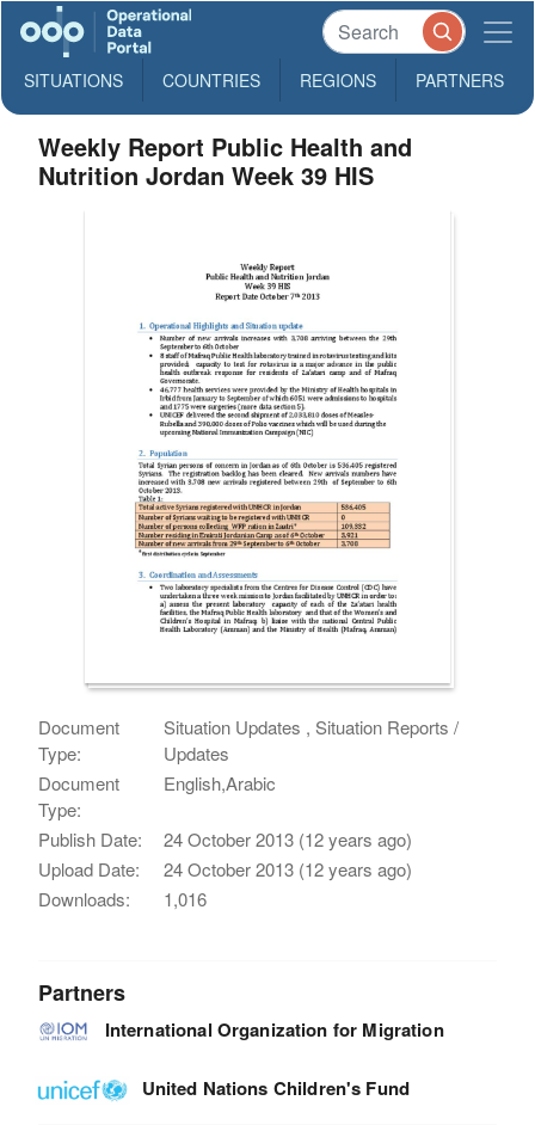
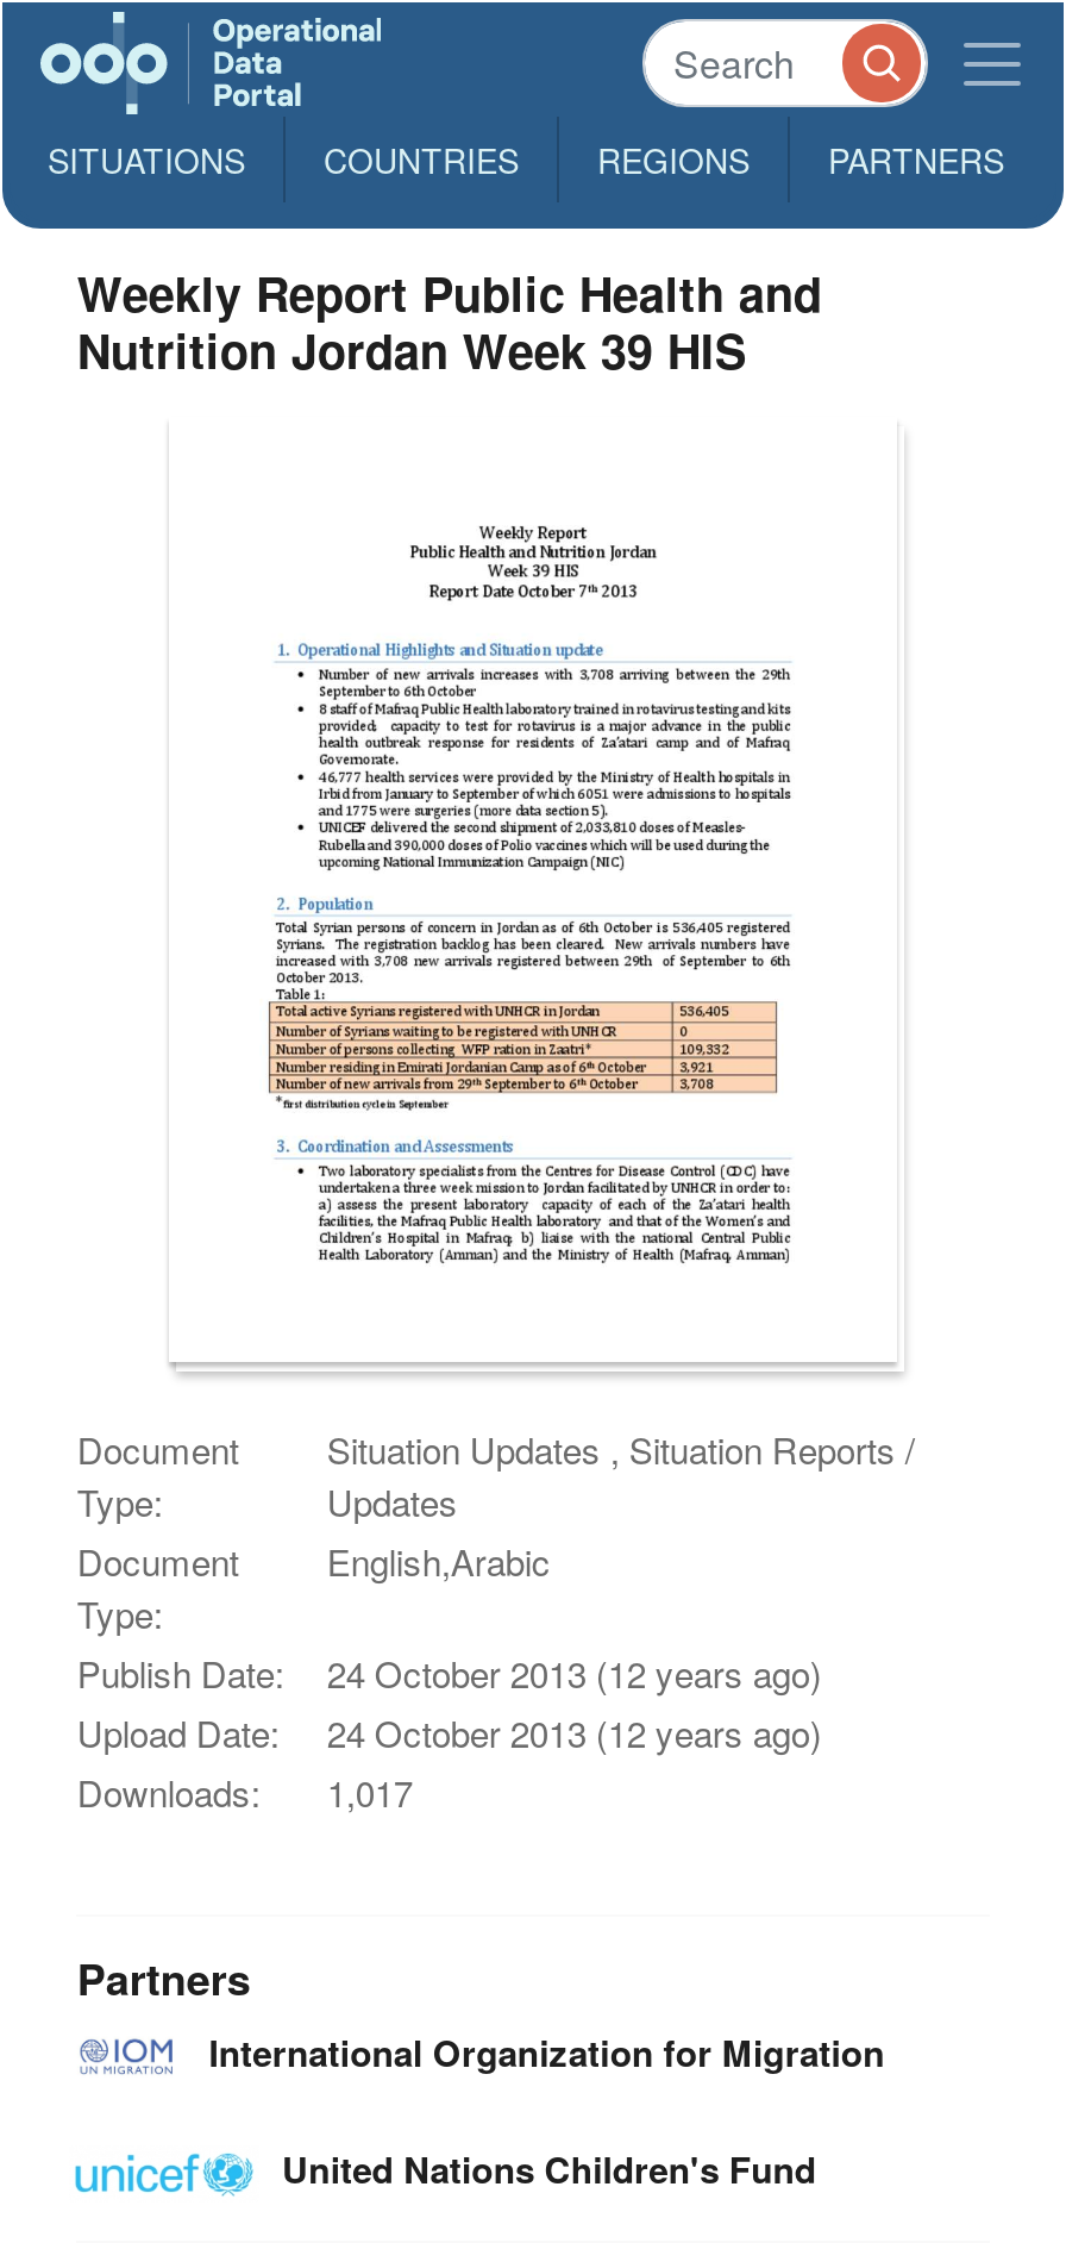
- Downloads: 1,016
+ Downloads: 1,017
